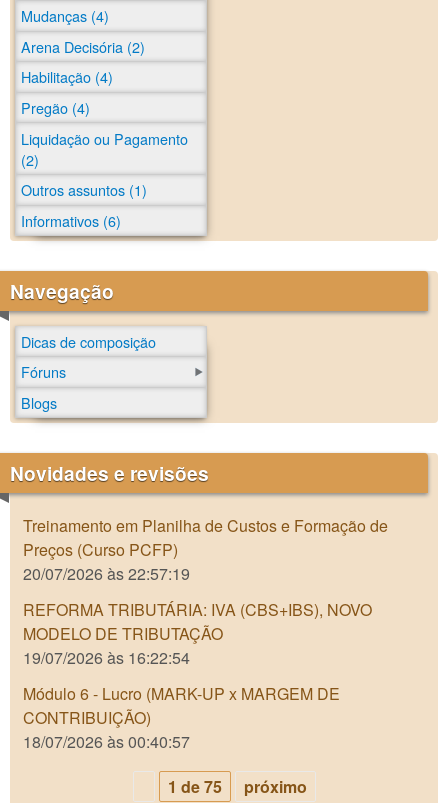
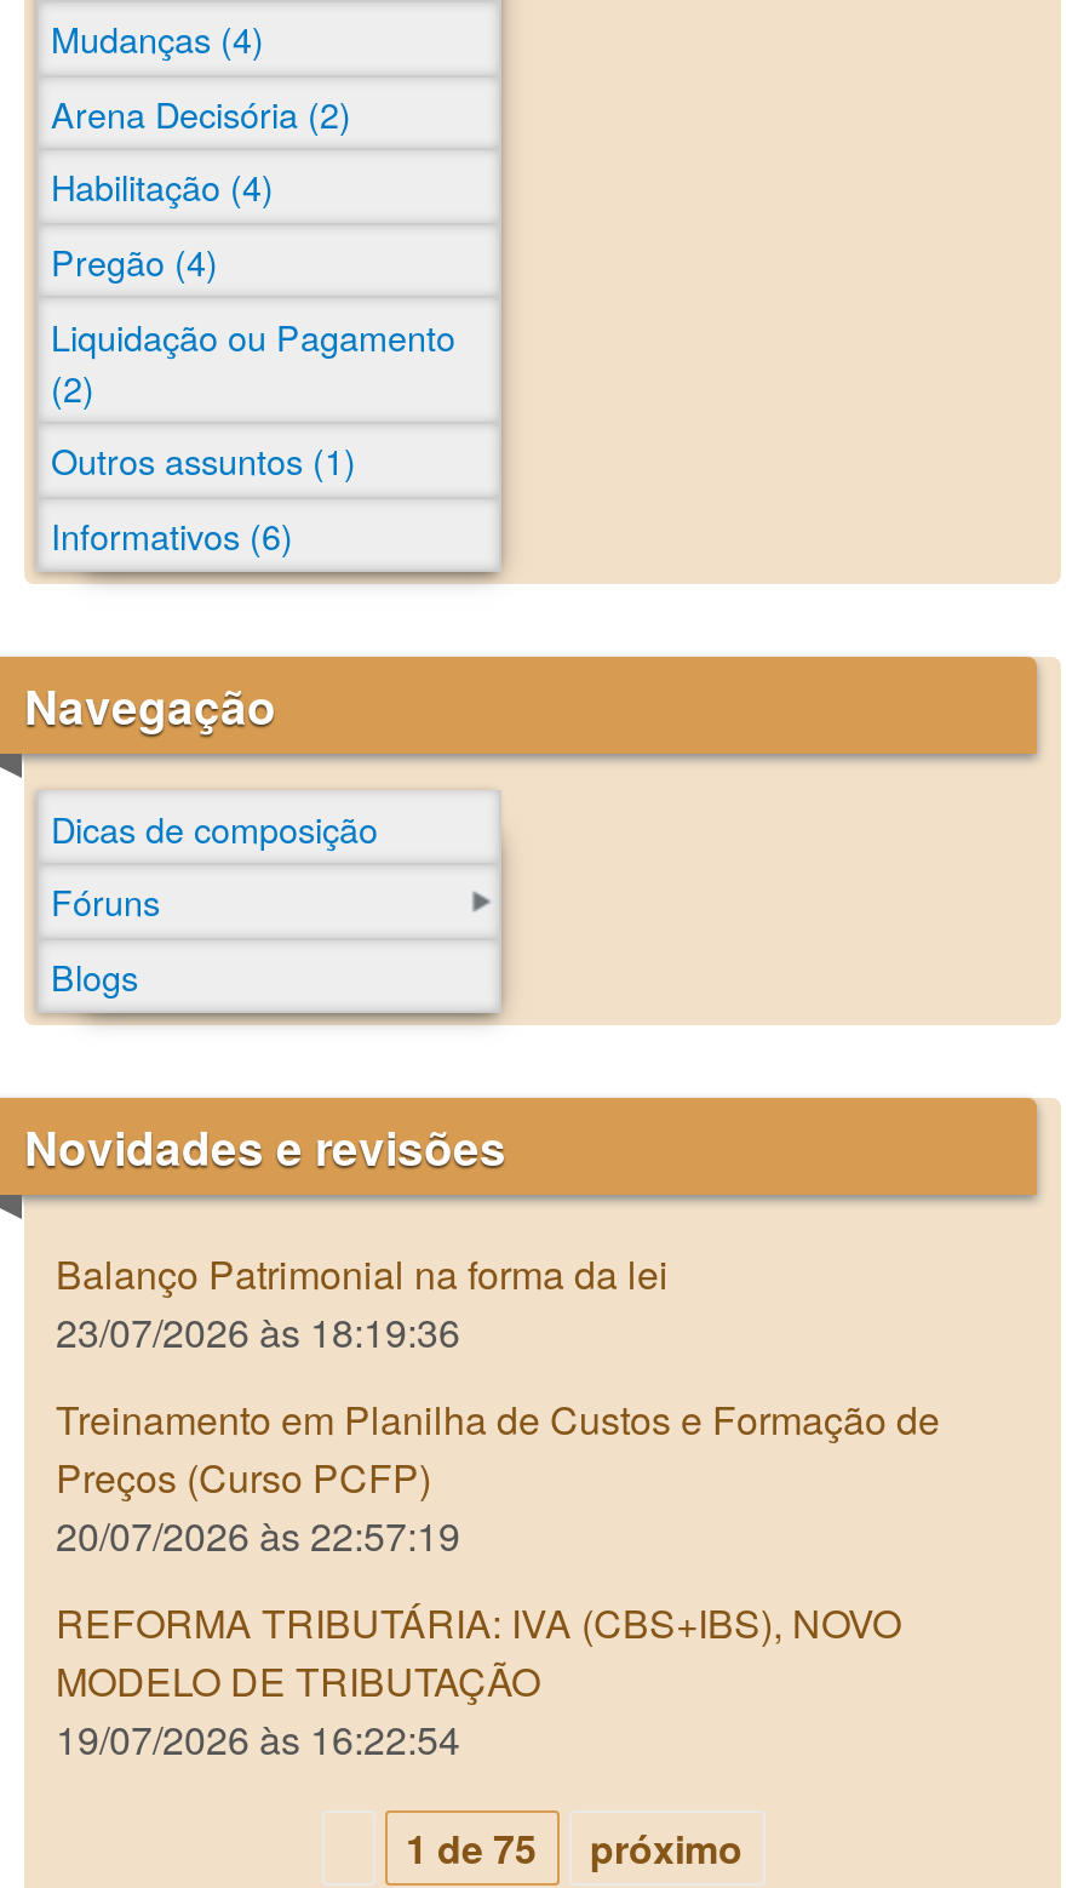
+ Balanço Patrimonial na forma da lei
+ 23/07/2026 às 18:19:36

moved down: Treinamento em Planilha de Custos e Formação de | Preços (Curso PCFP) | 20/07/2026 às 22:57:19 | REFORMA TRIBUTÁRIA: IVA (CBS+IBS), NOVO | MODELO DE TRIBUTAÇÃO | 19/07/2026 às 16:22:54

- Módulo 6 - Lucro (MARK-UP x MARGEM DE
- CONTRIBUIÇÃO)
- 18/07/2026 às 00:40:57
